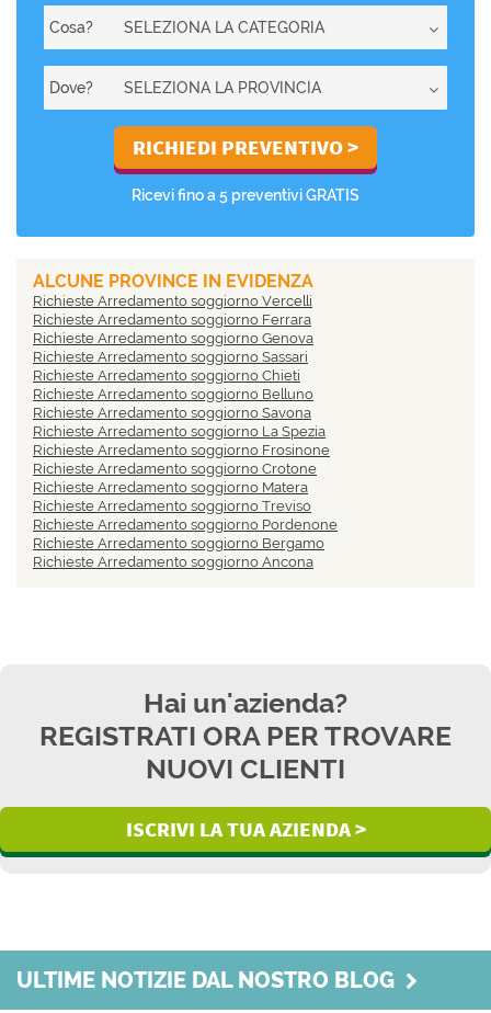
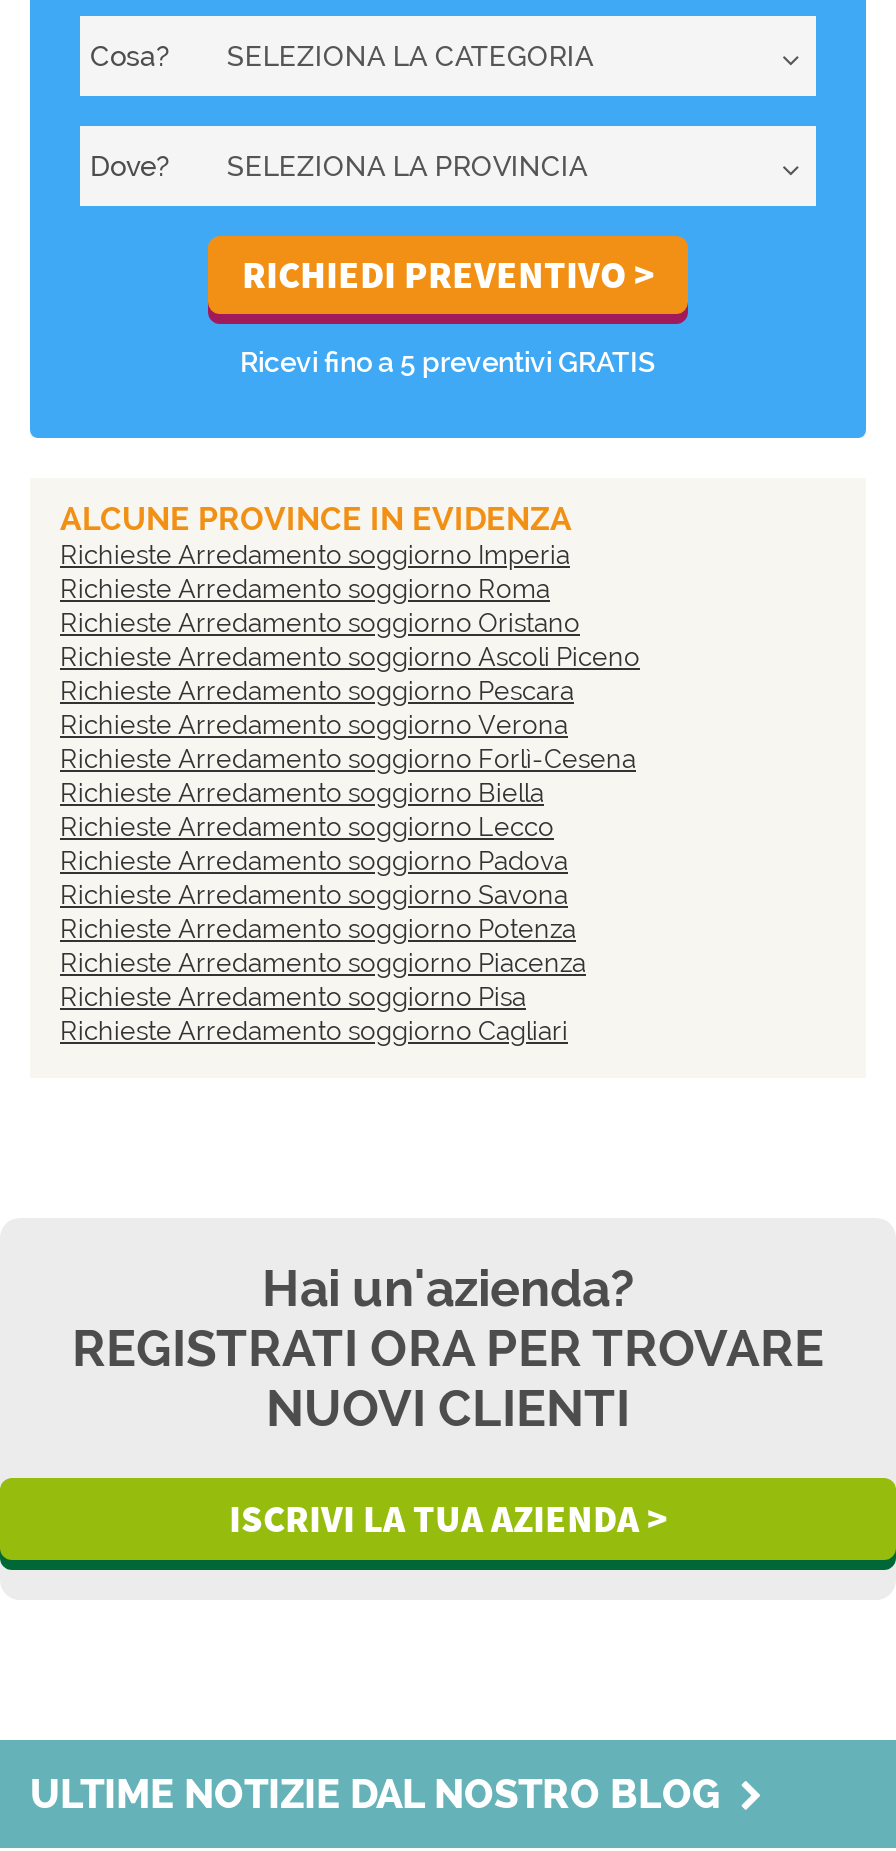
- Richieste Arredamento soggiorno Vercelli
- Richieste Arredamento soggiorno Ferrara
- Richieste Arredamento soggiorno Genova
- Richieste Arredamento soggiorno Sassari
- Richieste Arredamento soggiorno Chieti
- Richieste Arredamento soggiorno Belluno
+ Richieste Arredamento soggiorno Imperia
+ Richieste Arredamento soggiorno Roma
+ Richieste Arredamento soggiorno Oristano
+ Richieste Arredamento soggiorno Ascoli Piceno
+ Richieste Arredamento soggiorno Pescara
+ Richieste Arredamento soggiorno Verona
+ Richieste Arredamento soggiorno Forlì-Cesena
+ Richieste Arredamento soggiorno Biella
+ Richieste Arredamento soggiorno Lecco
+ Richieste Arredamento soggiorno Padova

moved down: Richieste Arredamento soggiorno Savona

- Richieste Arredamento soggiorno La Spezia
- Richieste Arredamento soggiorno Frosinone
- Richieste Arredamento soggiorno Crotone
- Richieste Arredamento soggiorno Matera
- Richieste Arredamento soggiorno Treviso
- Richieste Arredamento soggiorno Pordenone
- Richieste Arredamento soggiorno Bergamo
- Richieste Arredamento soggiorno Ancona
+ Richieste Arredamento soggiorno Potenza
+ Richieste Arredamento soggiorno Piacenza
+ Richieste Arredamento soggiorno Pisa
+ Richieste Arredamento soggiorno Cagliari
